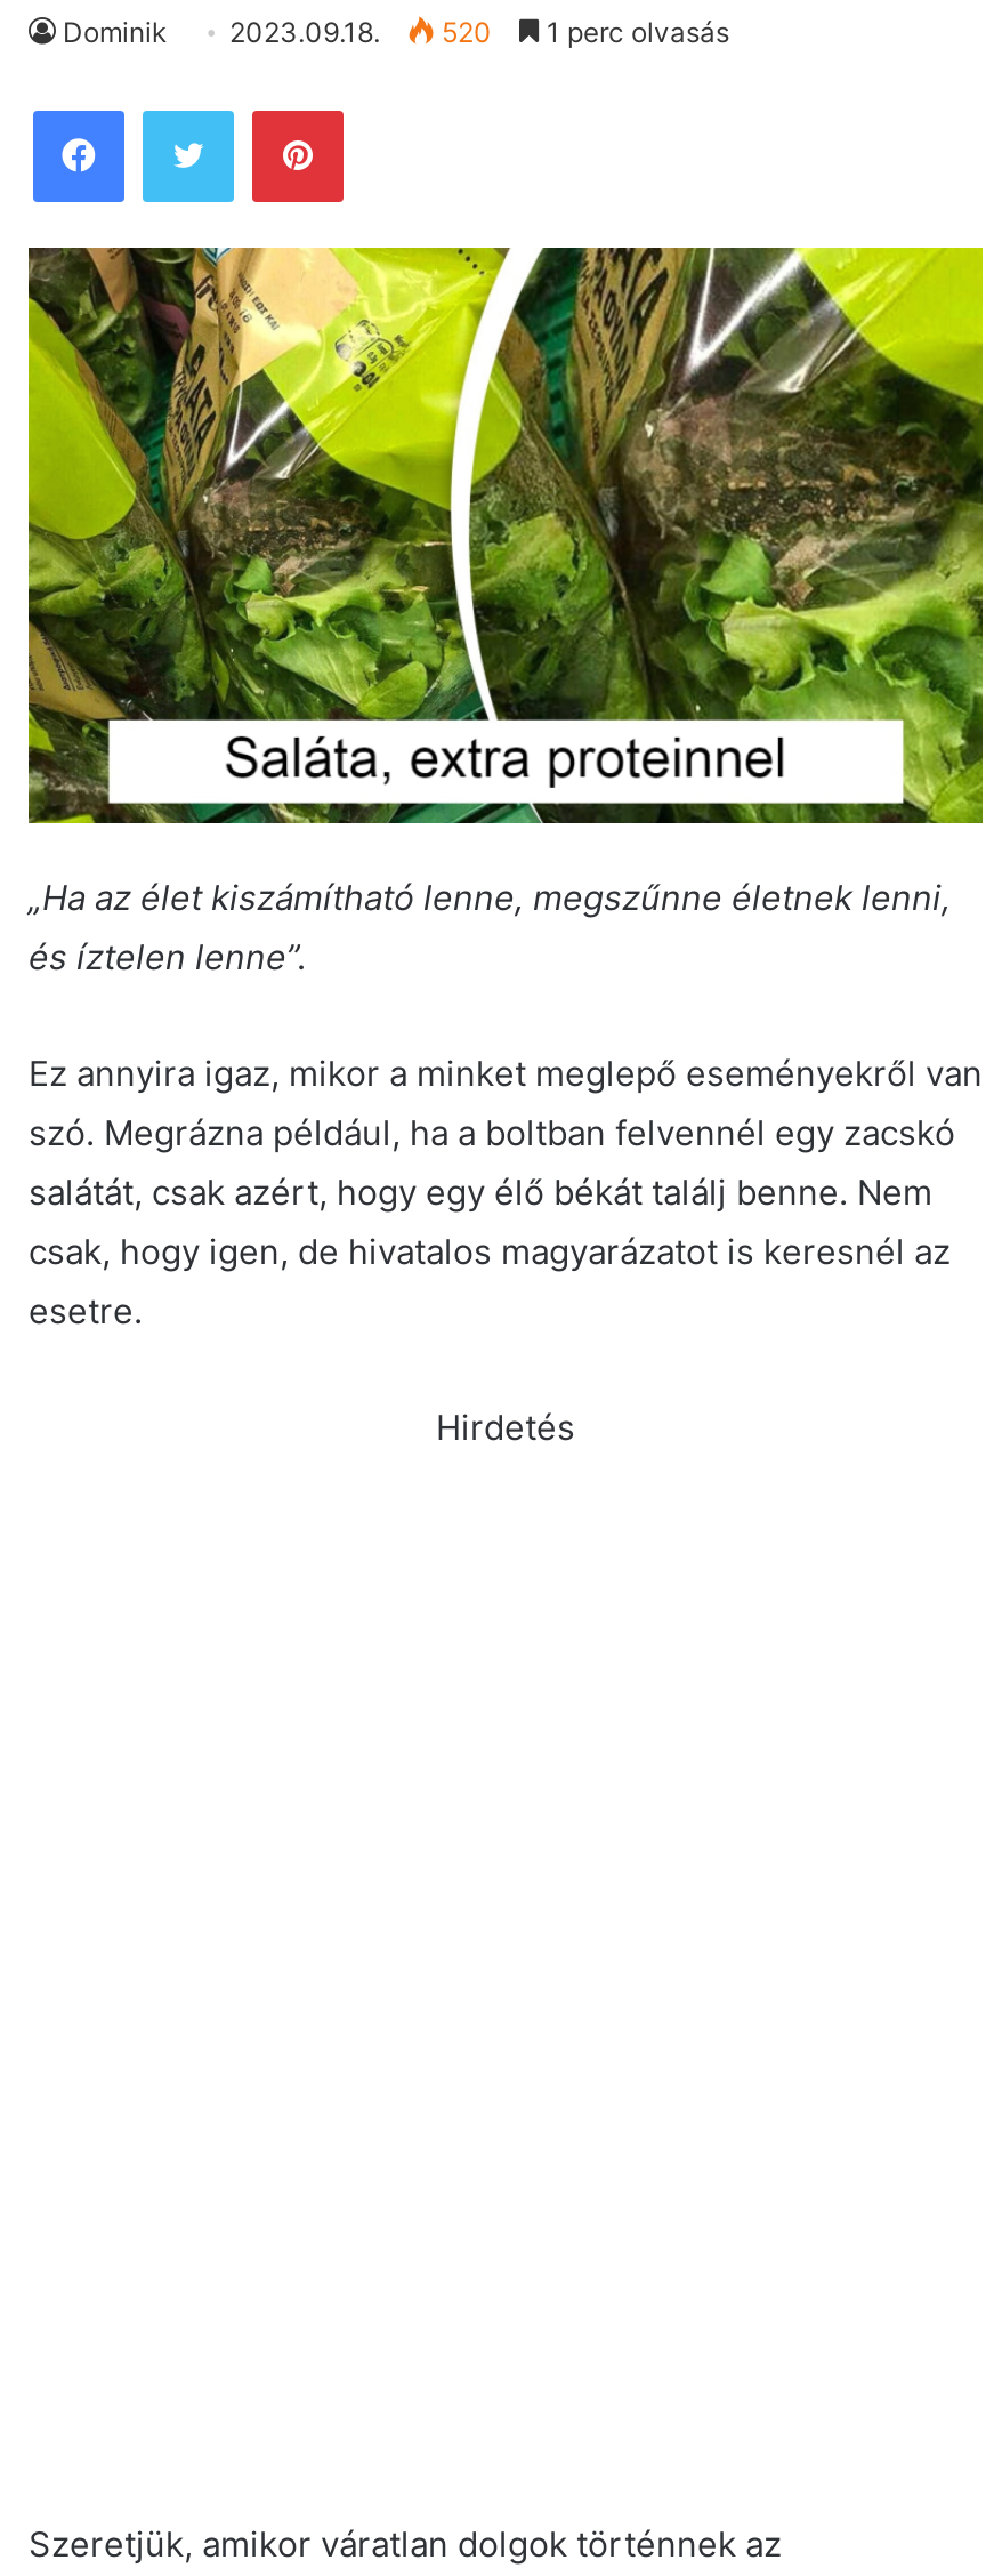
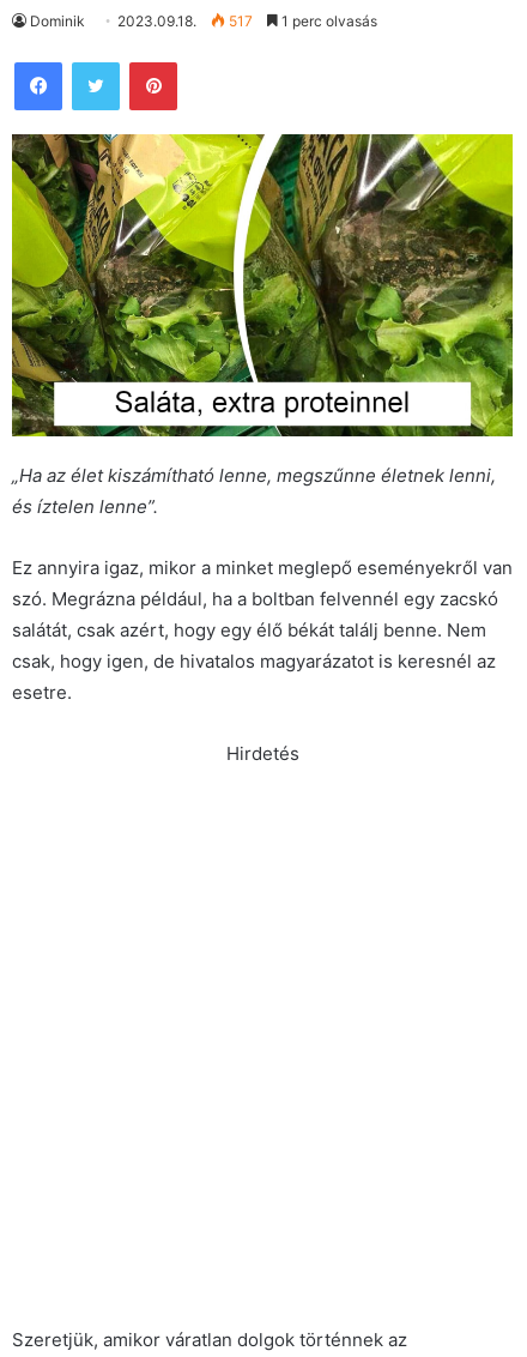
- Dominik 2023.09.18. 520 1 perc olvasás
+ Dominik 2023.09.18. 517 1 perc olvasás
